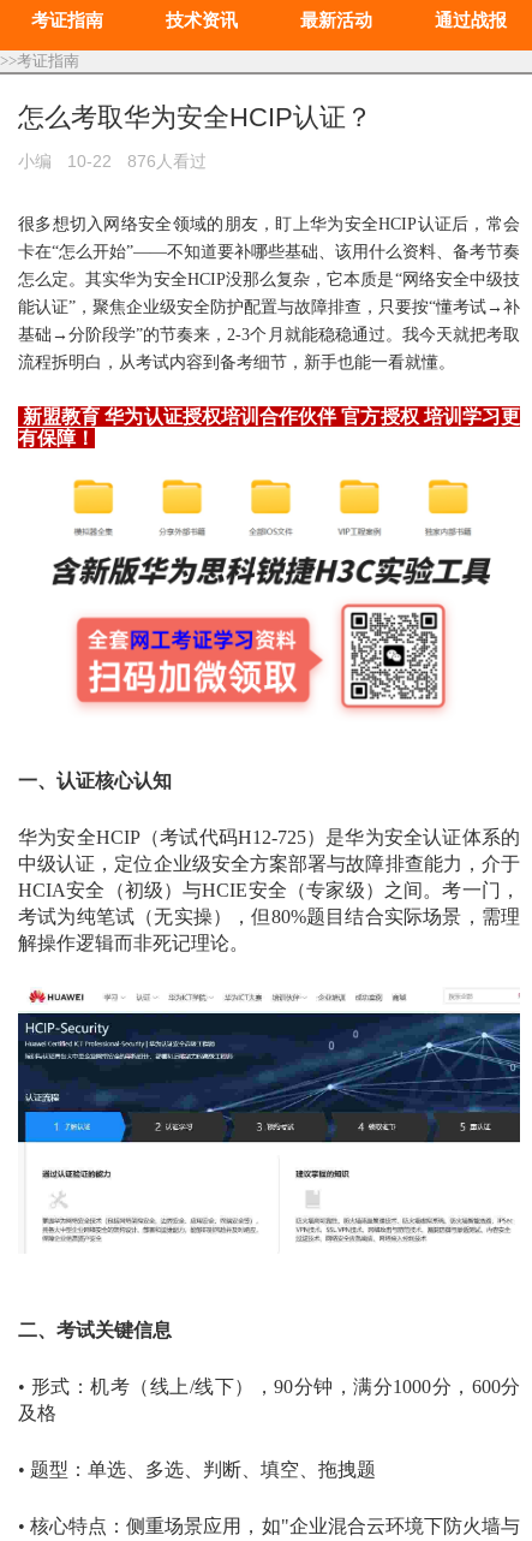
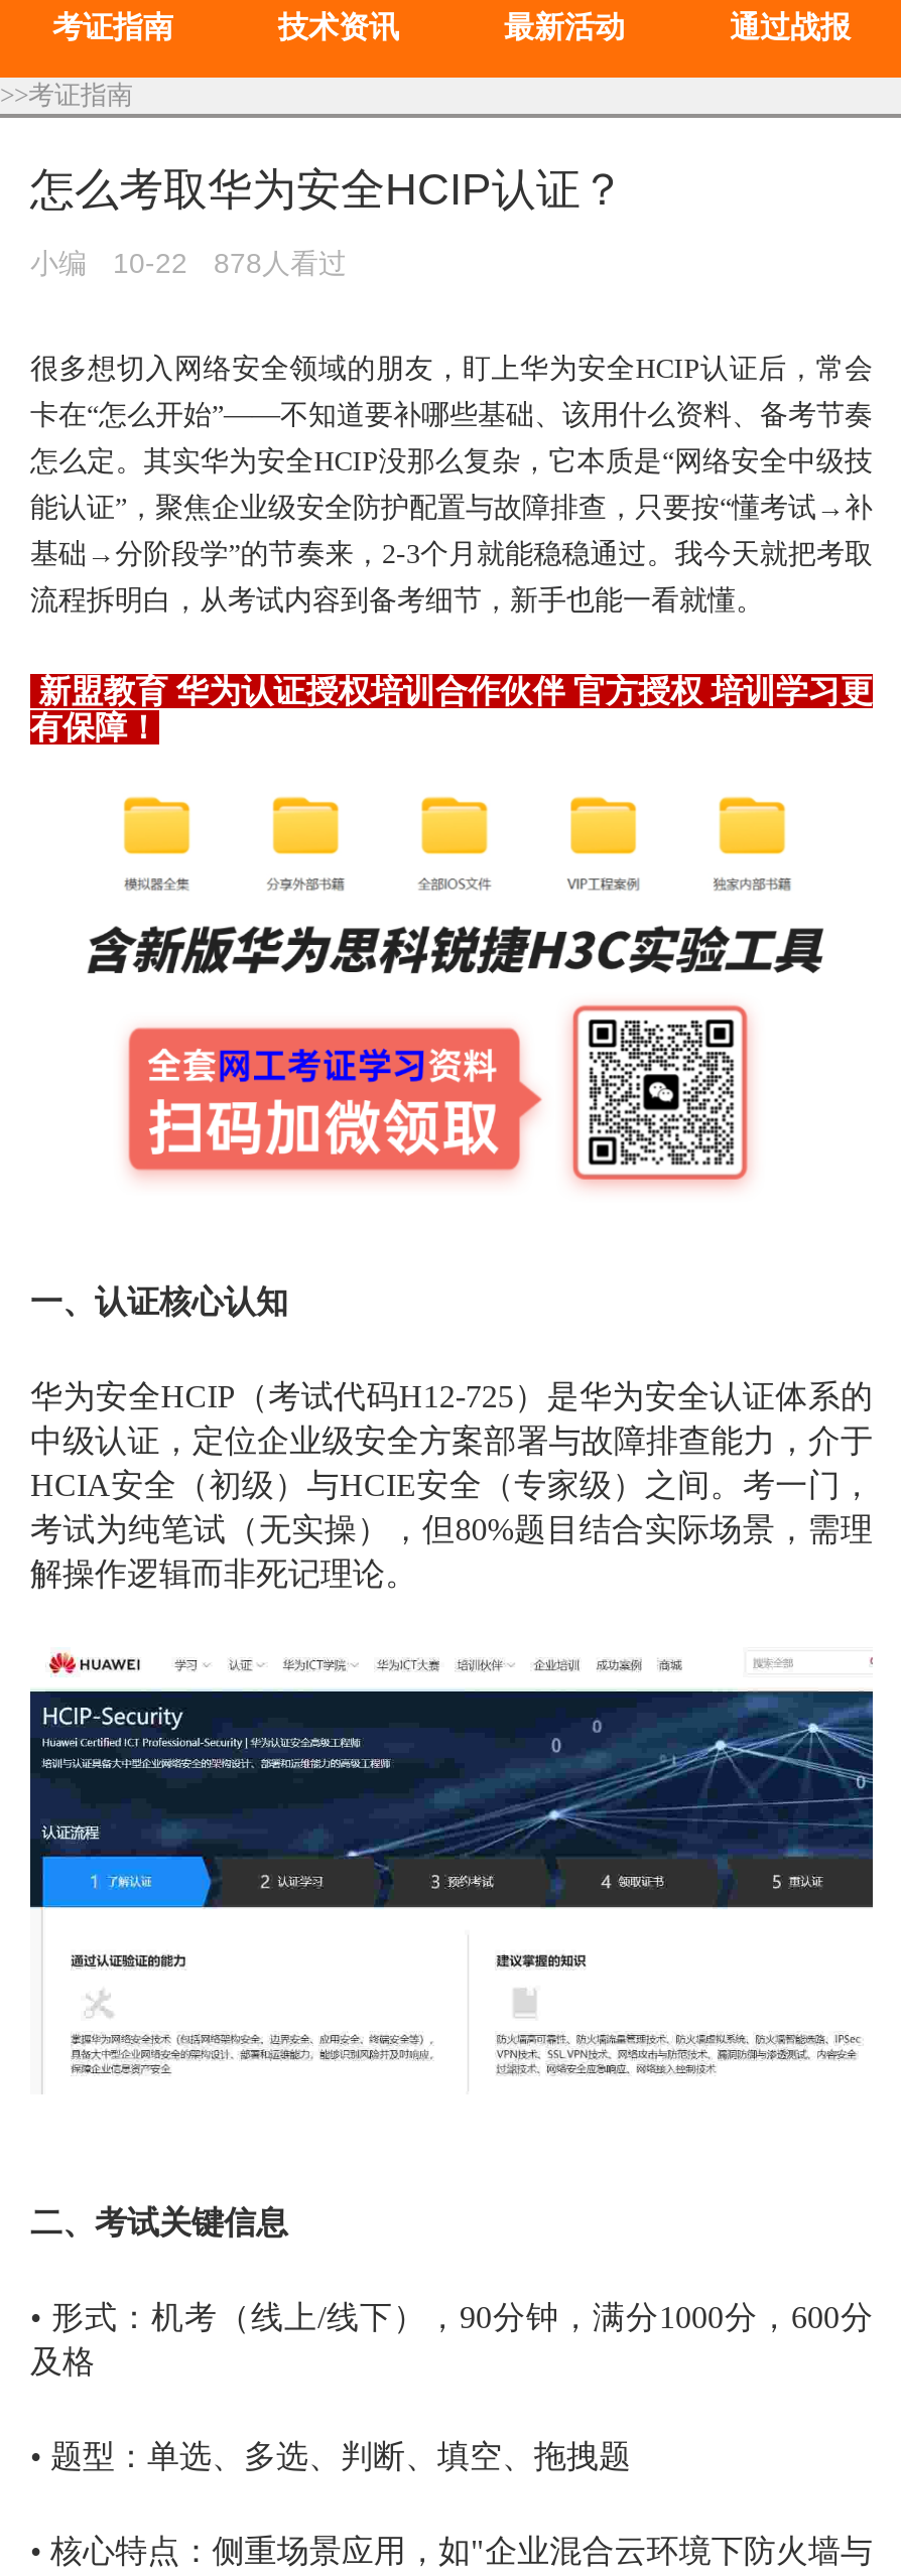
- 小编 10-22 876人看过
+ 小编 10-22 878人看过
